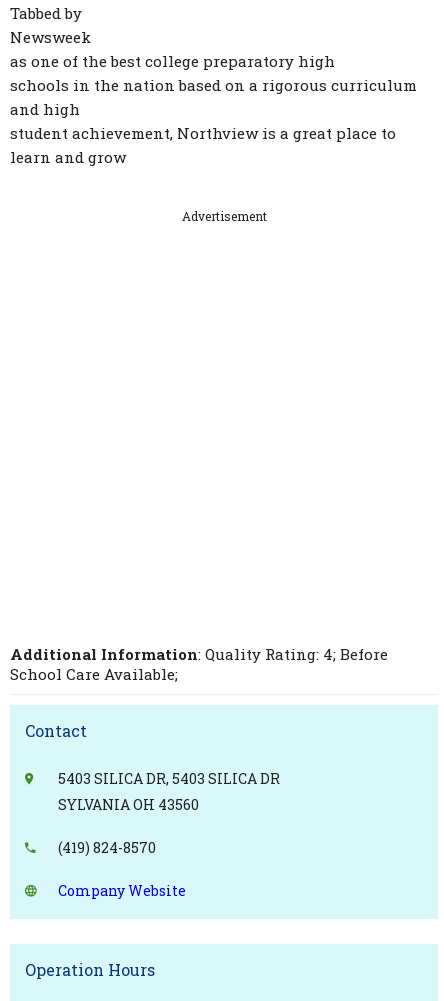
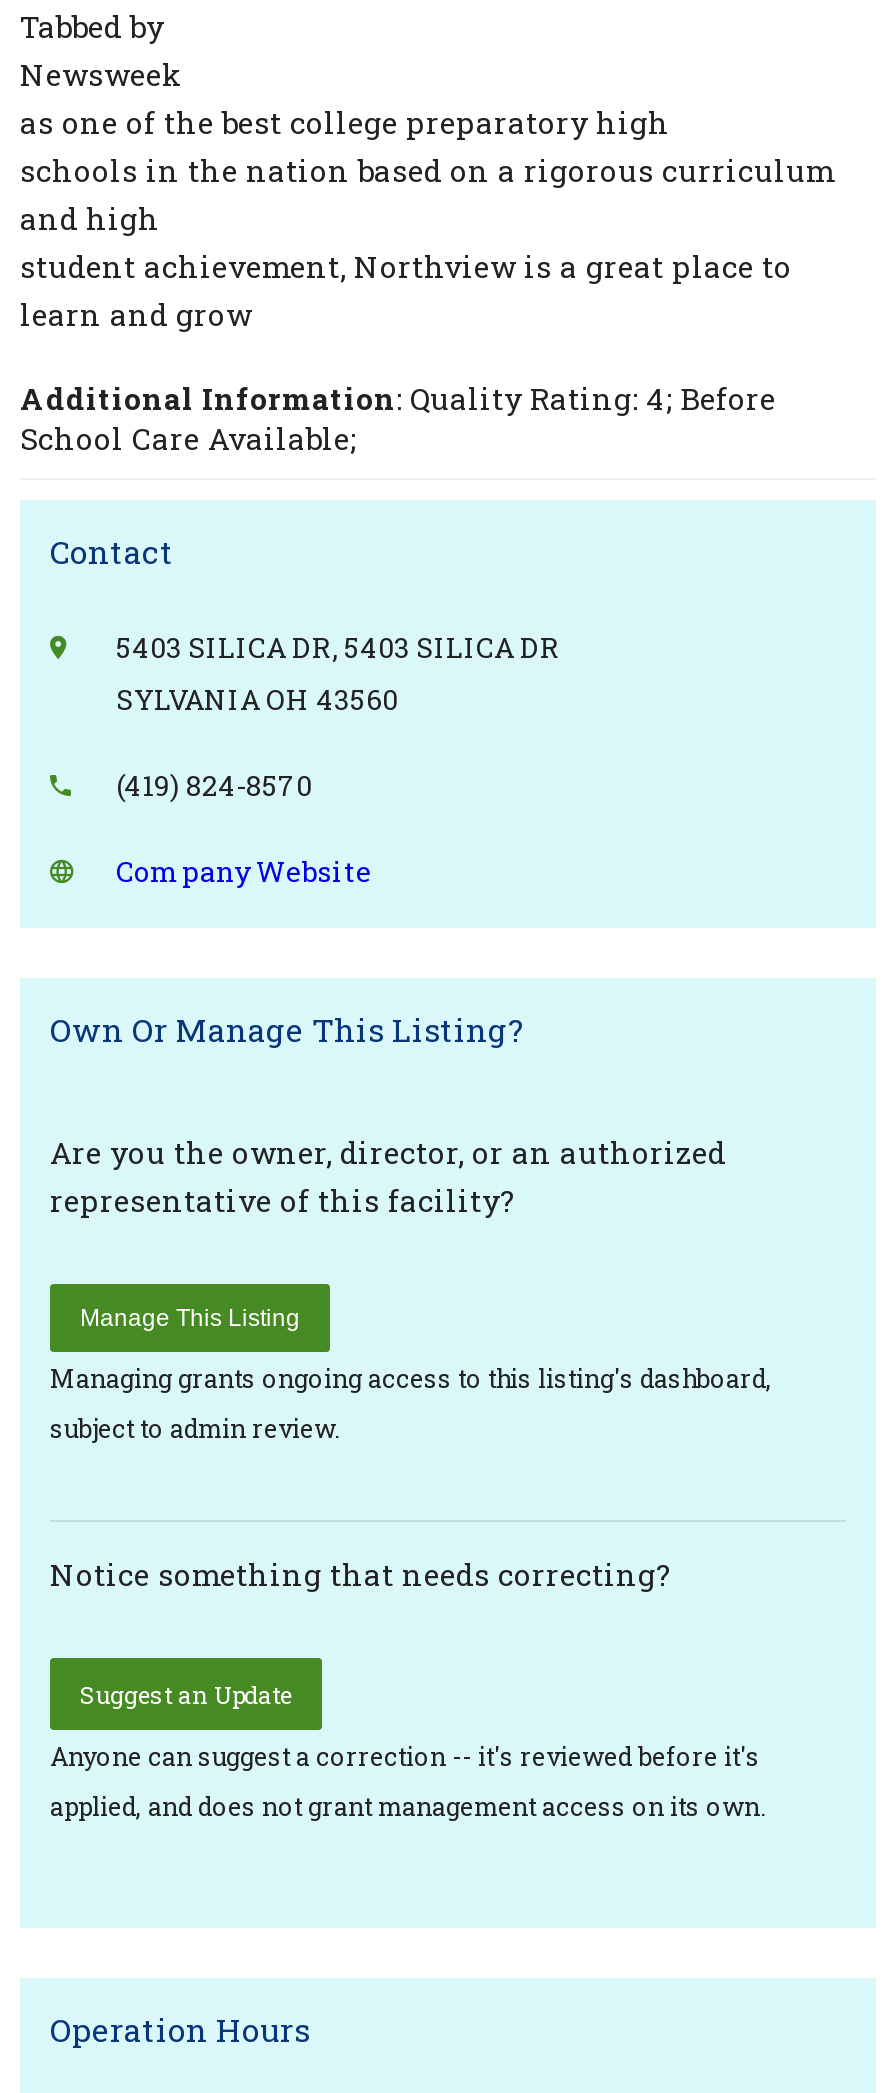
- Advertisement

moved up: Additional Information: Quality Rating: 4; Before | School Care Available; | Contact | 5403 SILICA DR, 5403 SILICA DR | SYLVANIA OH 43560 | (419) 824-8570 | Company Website

+ Own Or Manage This Listing?
+ Are you the owner, director, or an authorized
+ representative of this facility?
+ Manage This Listing
+ Managing grants ongoing access to this listing's dashboard,
+ subject to admin review.

+ Notice something that needs correcting?
+ Suggest an Update
+ Anyone can suggest a correction -- it's reviewed before it's
+ applied, and does not grant management access on its own.
